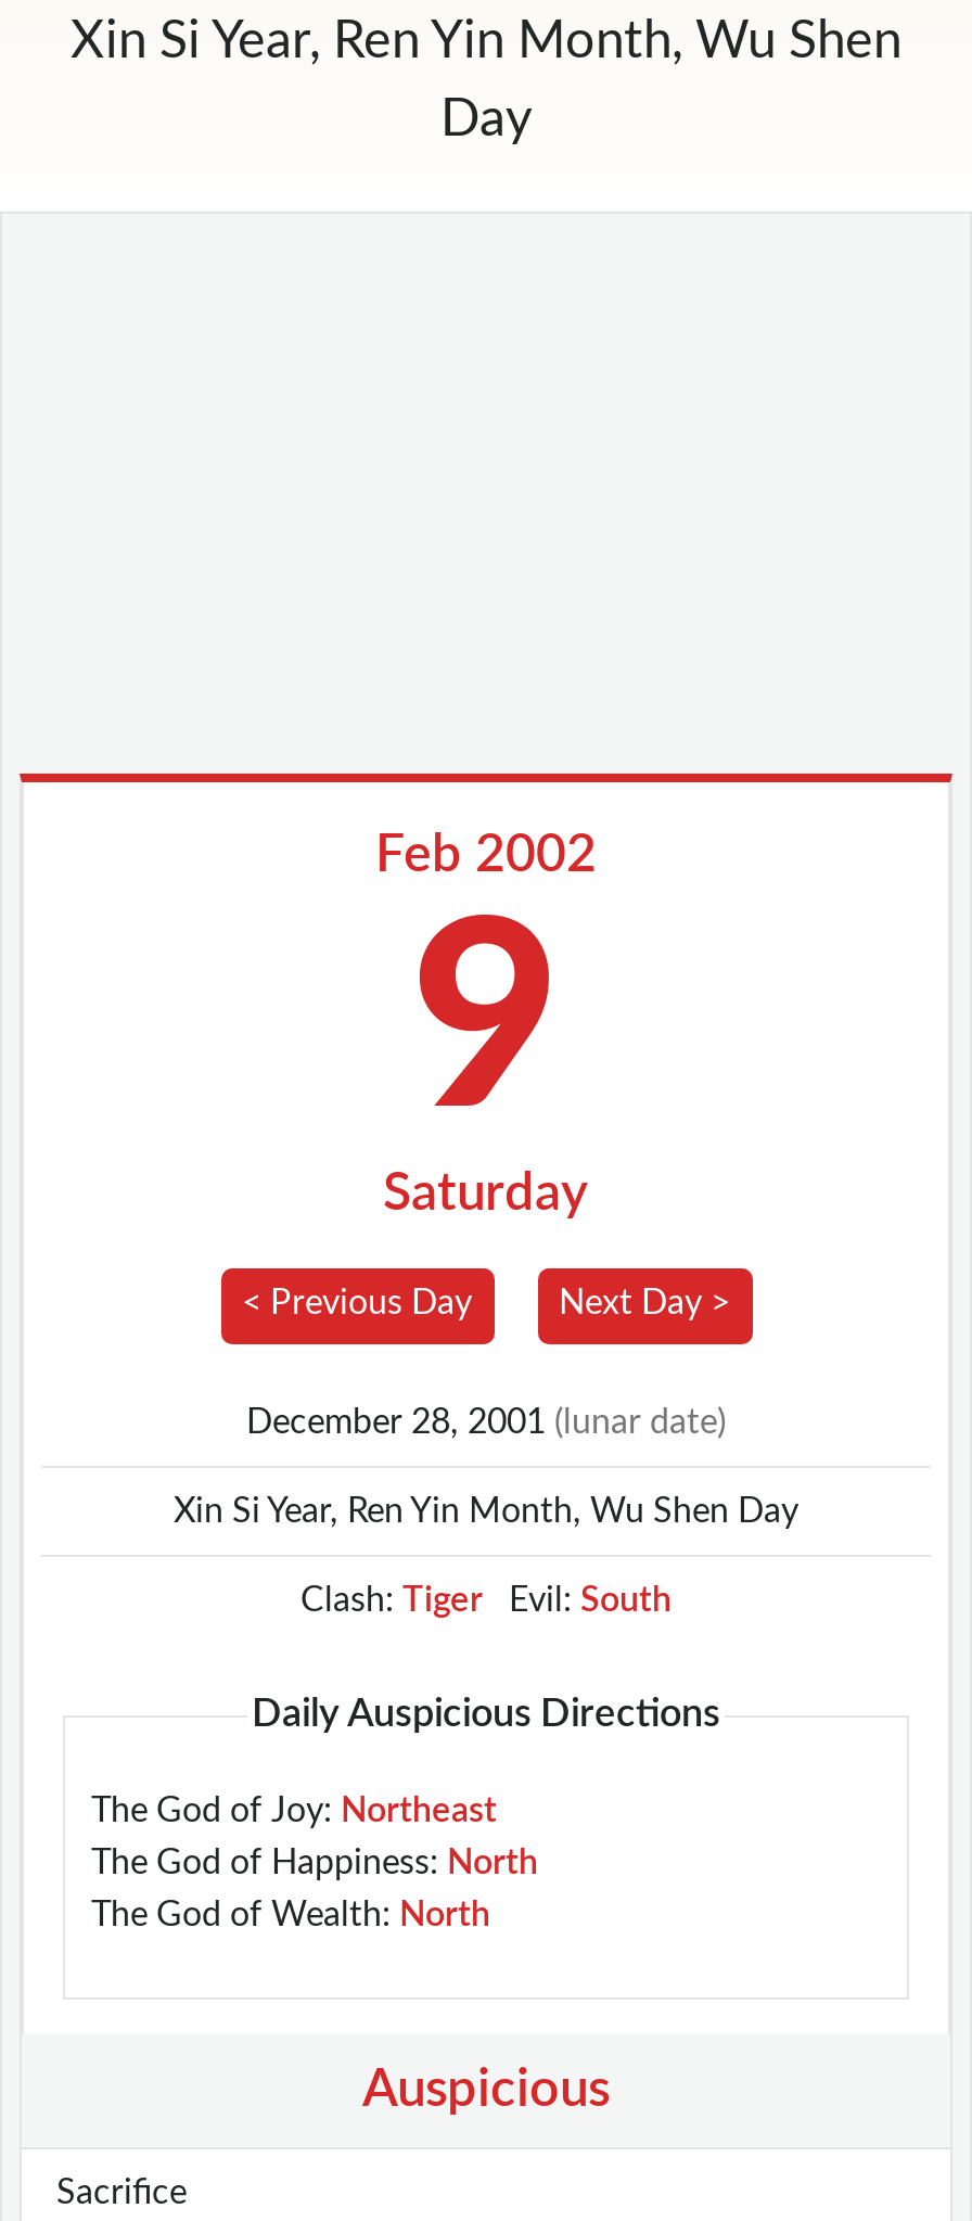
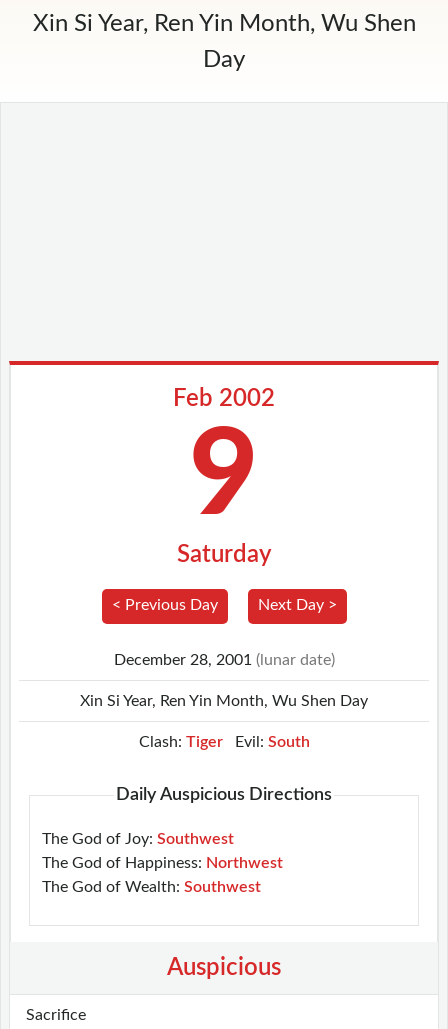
- The God of Joy: Northeast
+ The God of Joy: Southwest

- The God of Happiness: North
+ The God of Happiness: Northwest

- The God of Wealth: North
+ The God of Wealth: Southwest
